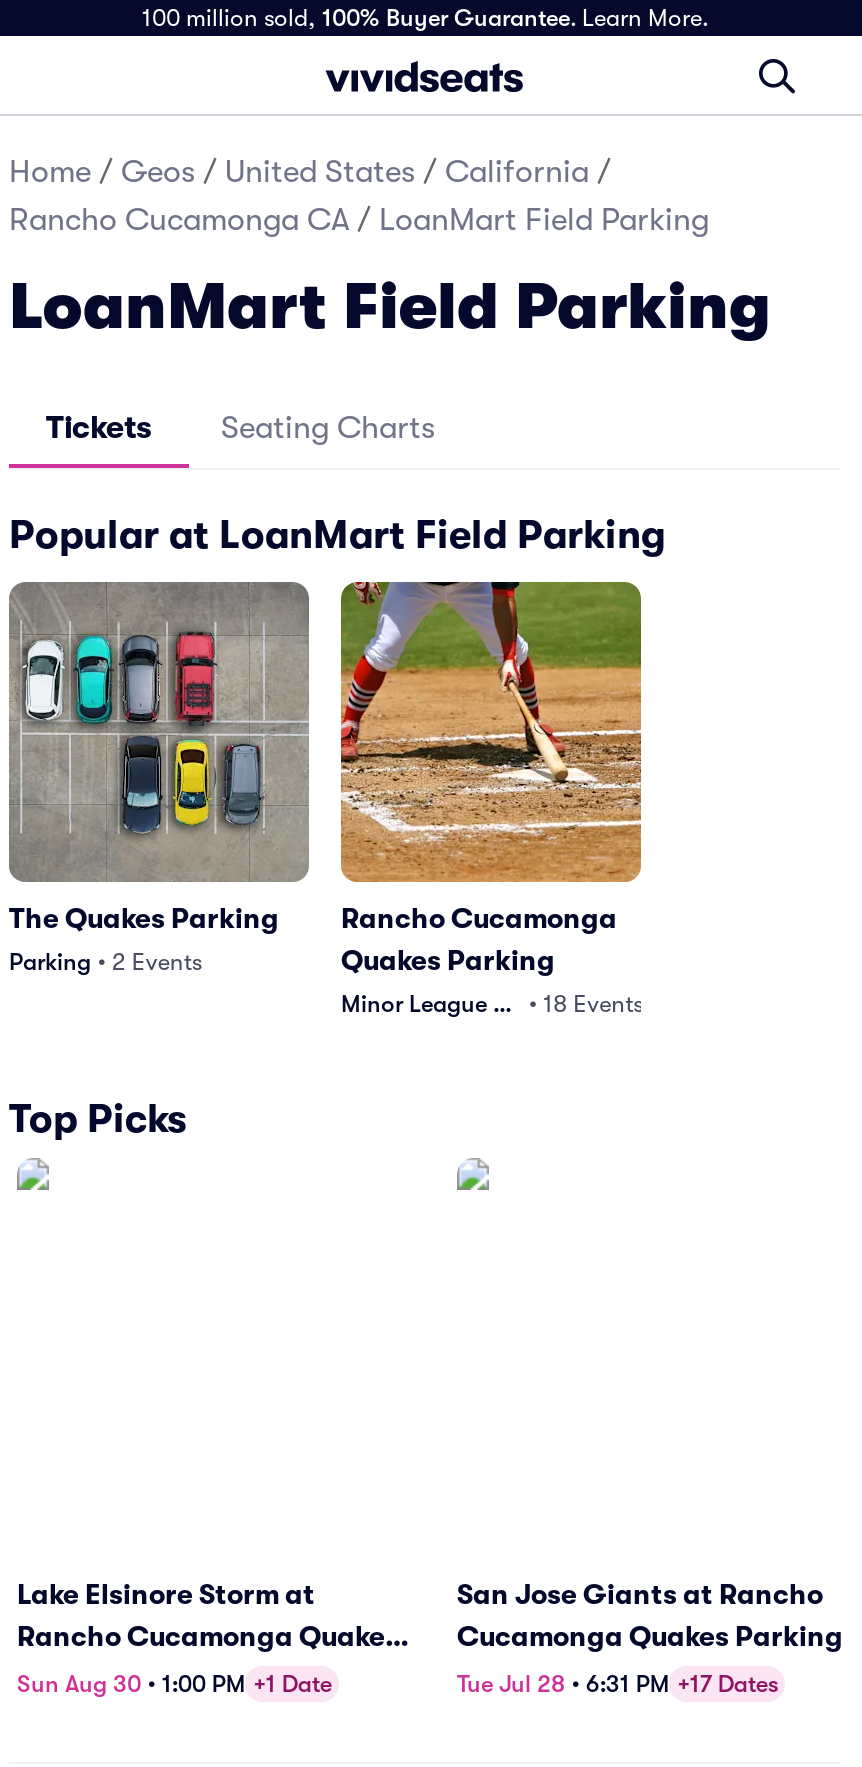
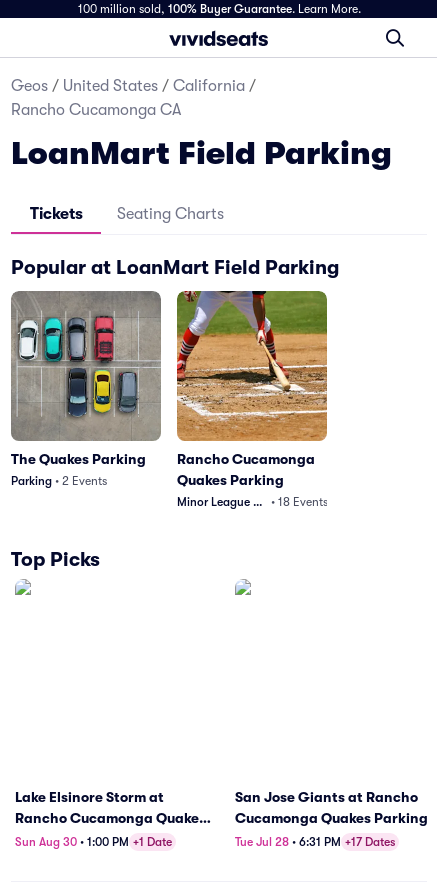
- Home / Geos / United States / California /
- Rancho Cucamonga CA / LoanMart Field Parking
+ Geos / United States / California /
+ Rancho Cucamonga CA
